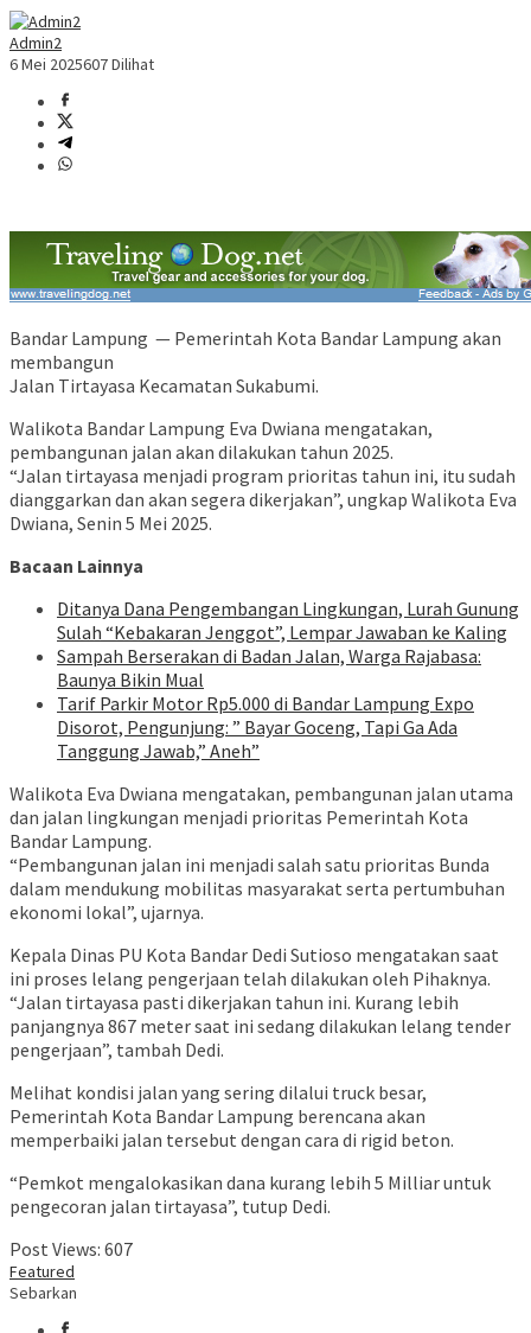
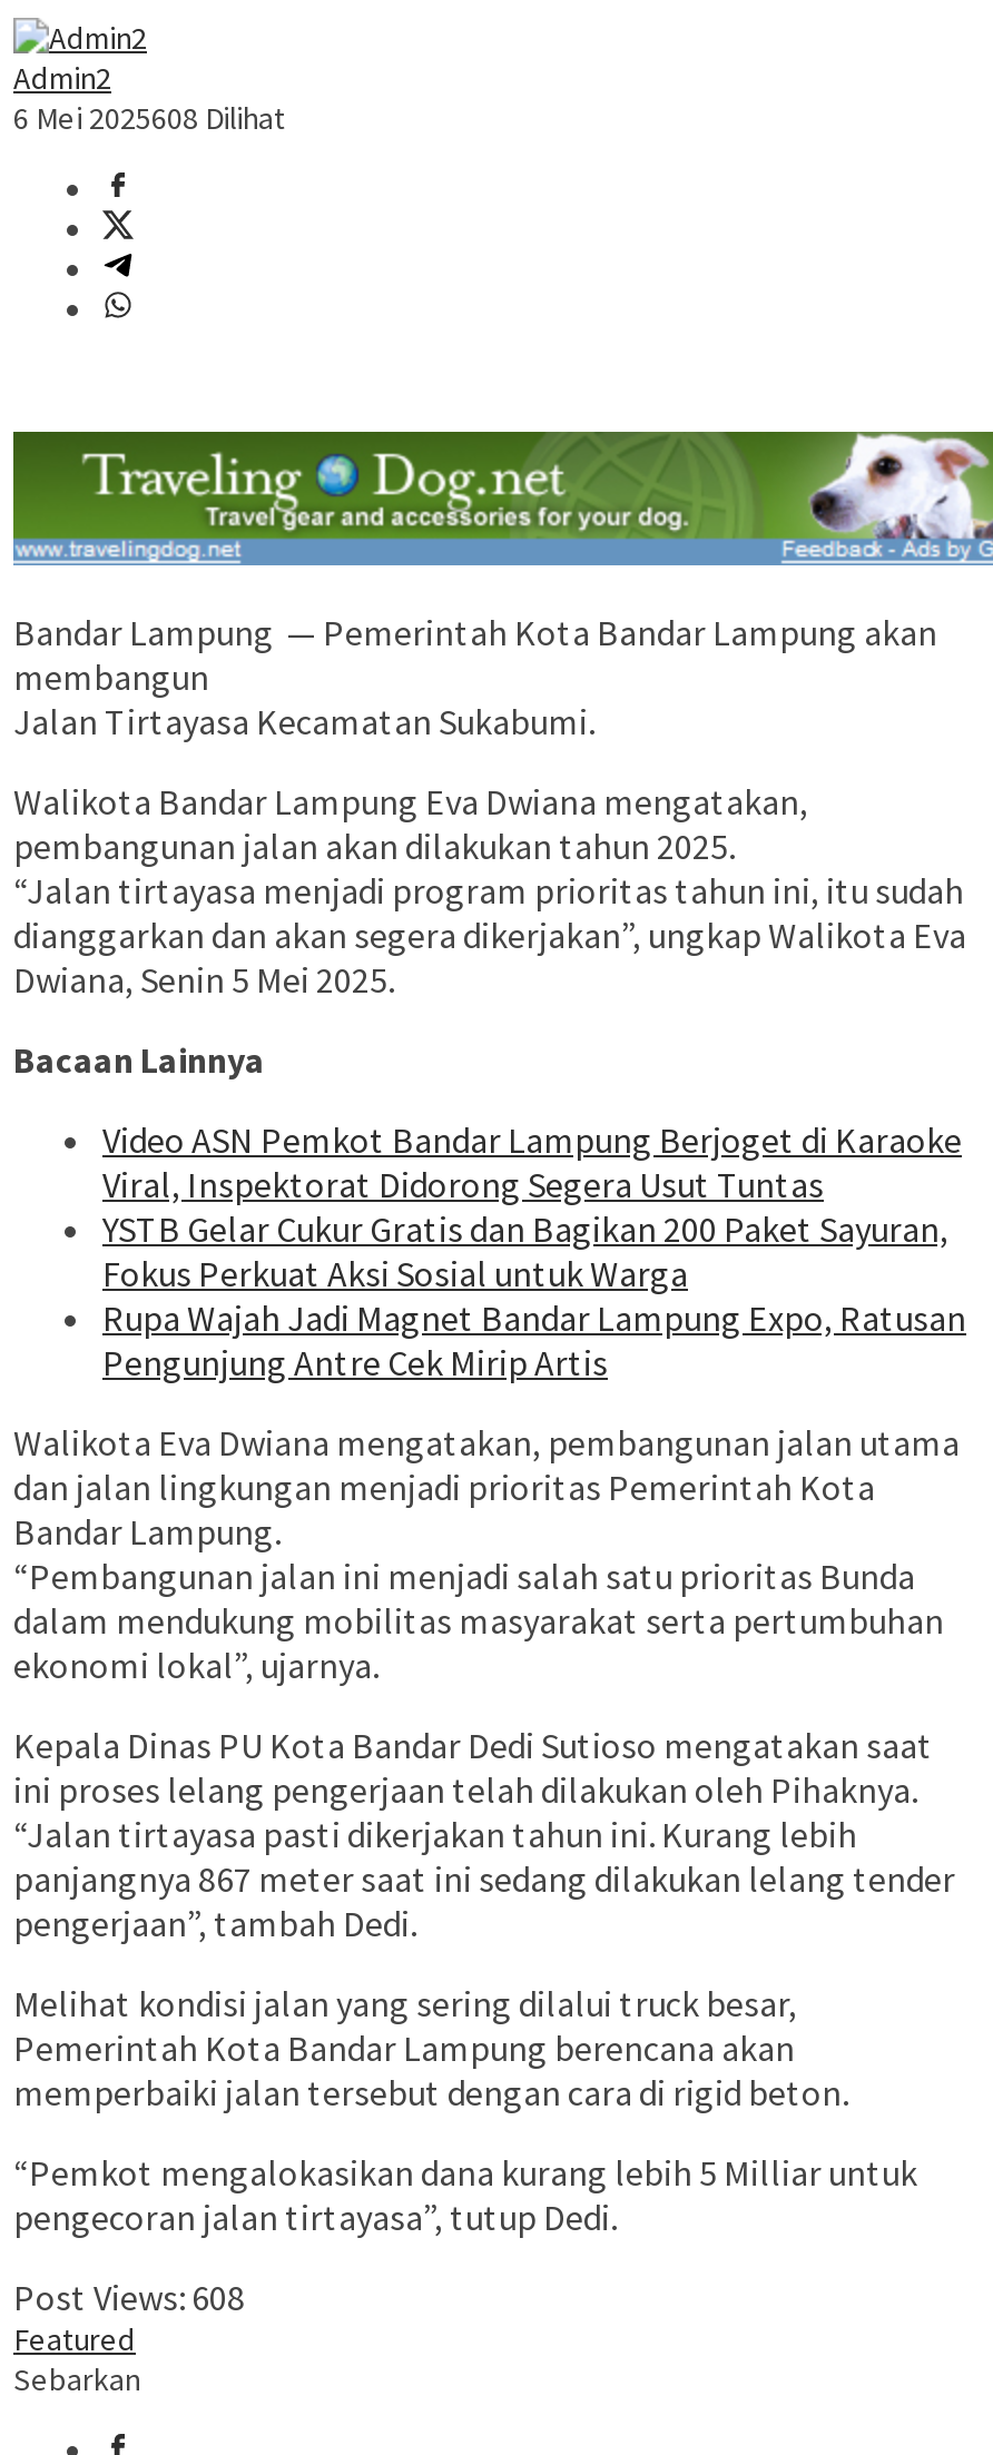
- 6 Mei 2025607 Dilihat
+ 6 Mei 2025608 Dilihat

- Ditanya Dana Pengembangan Lingkungan, Lurah Gunung
- Sulah “Kebakaran Jenggot”, Lempar Jawaban ke Kaling
- Sampah Berserakan di Badan Jalan, Warga Rajabasa:
- Baunya Bikin Mual
- Tarif Parkir Motor Rp5.000 di Bandar Lampung Expo
- Disorot, Pengunjung: ” Bayar Goceng, Tapi Ga Ada
- Tanggung Jawab,” Aneh”
+ Video ASN Pemkot Bandar Lampung Berjoget di Karaoke
+ Viral, Inspektorat Didorong Segera Usut Tuntas
+ YSTB Gelar Cukur Gratis dan Bagikan 200 Paket Sayuran,
+ Fokus Perkuat Aksi Sosial untuk Warga
+ Rupa Wajah Jadi Magnet Bandar Lampung Expo, Ratusan
+ Pengunjung Antre Cek Mirip Artis

- Post Views: 607
+ Post Views: 608
